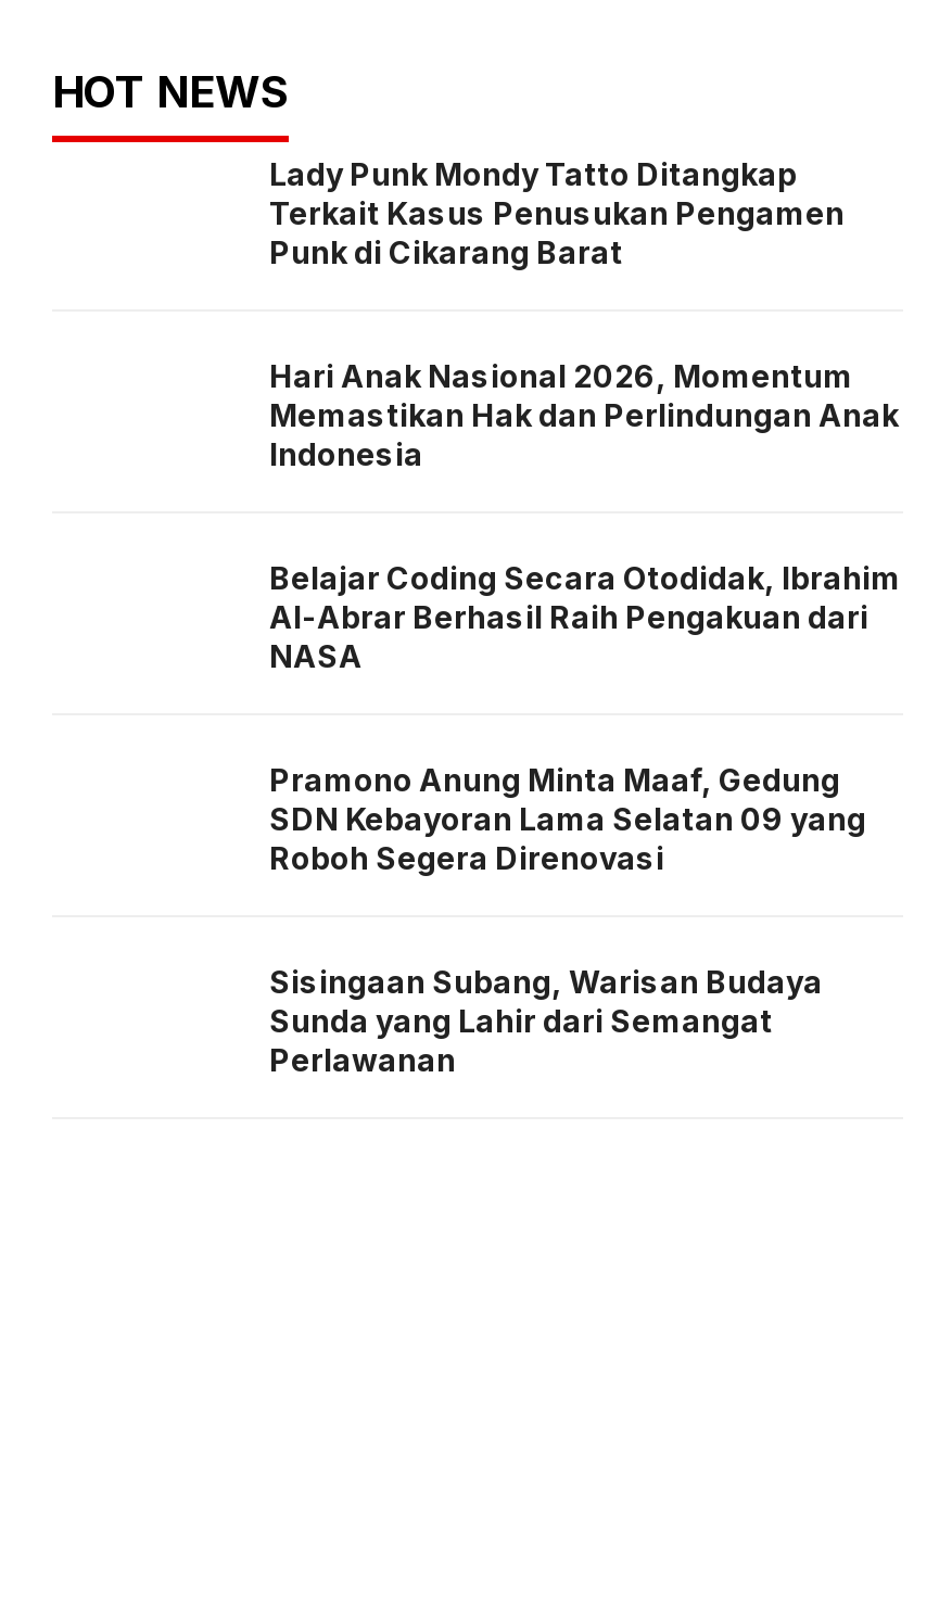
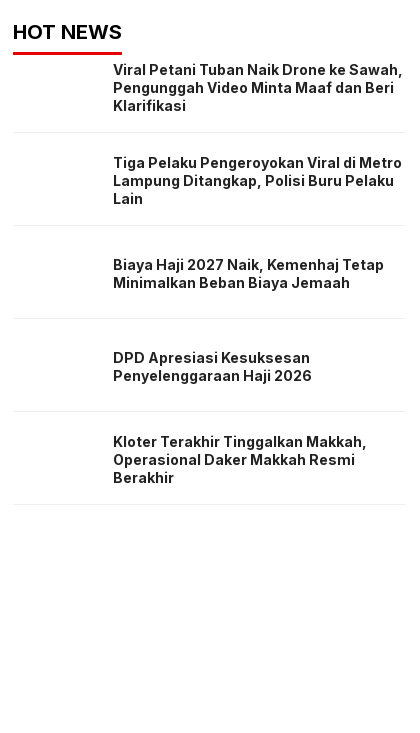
- Lady Punk Mondy Tatto Ditangkap
- Terkait Kasus Penusukan Pengamen
- Punk di Cikarang Barat
+ Viral Petani Tuban Naik Drone ke Sawah,
+ Pengunggah Video Minta Maaf dan Beri
+ Klarifikasi

- Hari Anak Nasional 2026, Momentum
- Memastikan Hak dan Perlindungan Anak
- Indonesia
+ Tiga Pelaku Pengeroyokan Viral di Metro
+ Lampung Ditangkap, Polisi Buru Pelaku
+ Lain

- Belajar Coding Secara Otodidak, Ibrahim
- Al-Abrar Berhasil Raih Pengakuan dari
- NASA
+ Biaya Haji 2027 Naik, Kemenhaj Tetap
+ Minimalkan Beban Biaya Jemaah

- Pramono Anung Minta Maaf, Gedung
- SDN Kebayoran Lama Selatan 09 yang
- Roboh Segera Direnovasi
+ DPD Apresiasi Kesuksesan
+ Penyelenggaraan Haji 2026

- Sisingaan Subang, Warisan Budaya
- Sunda yang Lahir dari Semangat
- Perlawanan
+ Kloter Terakhir Tinggalkan Makkah,
+ Operasional Daker Makkah Resmi
+ Berakhir
